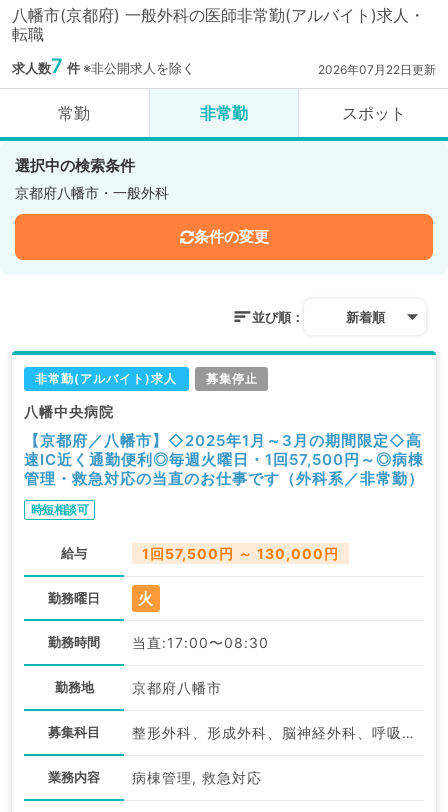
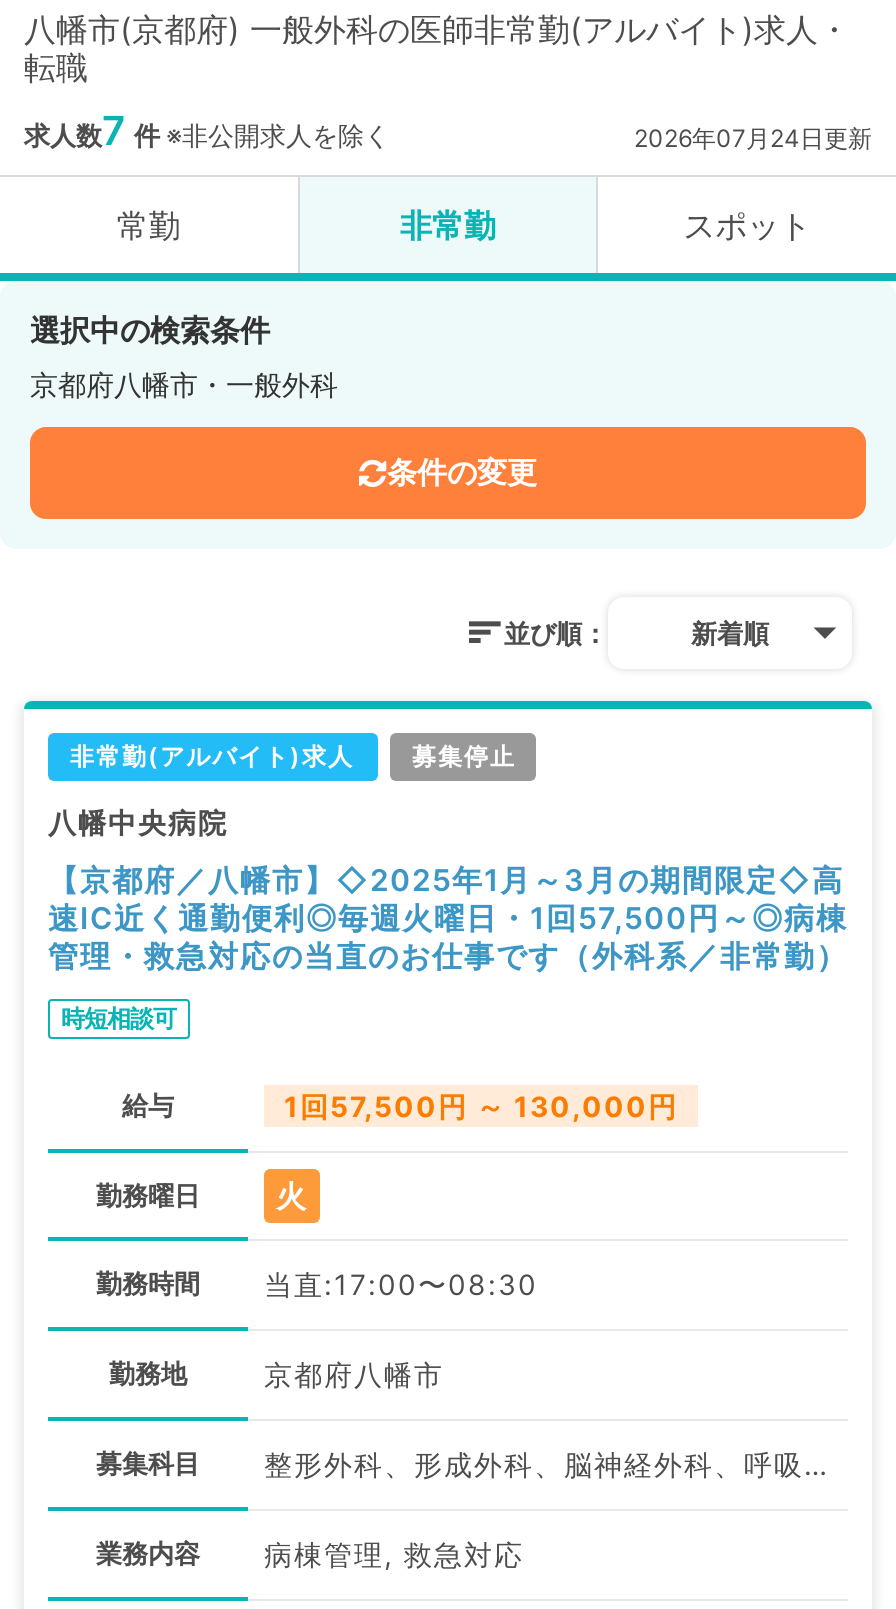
- 2026年07月22日更新
+ 2026年07月24日更新
